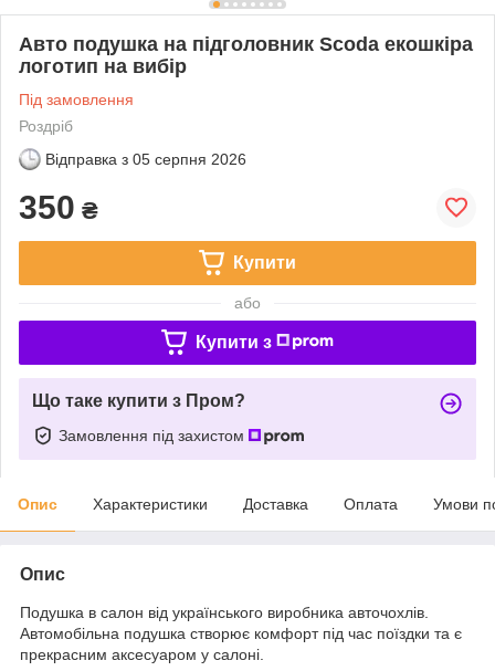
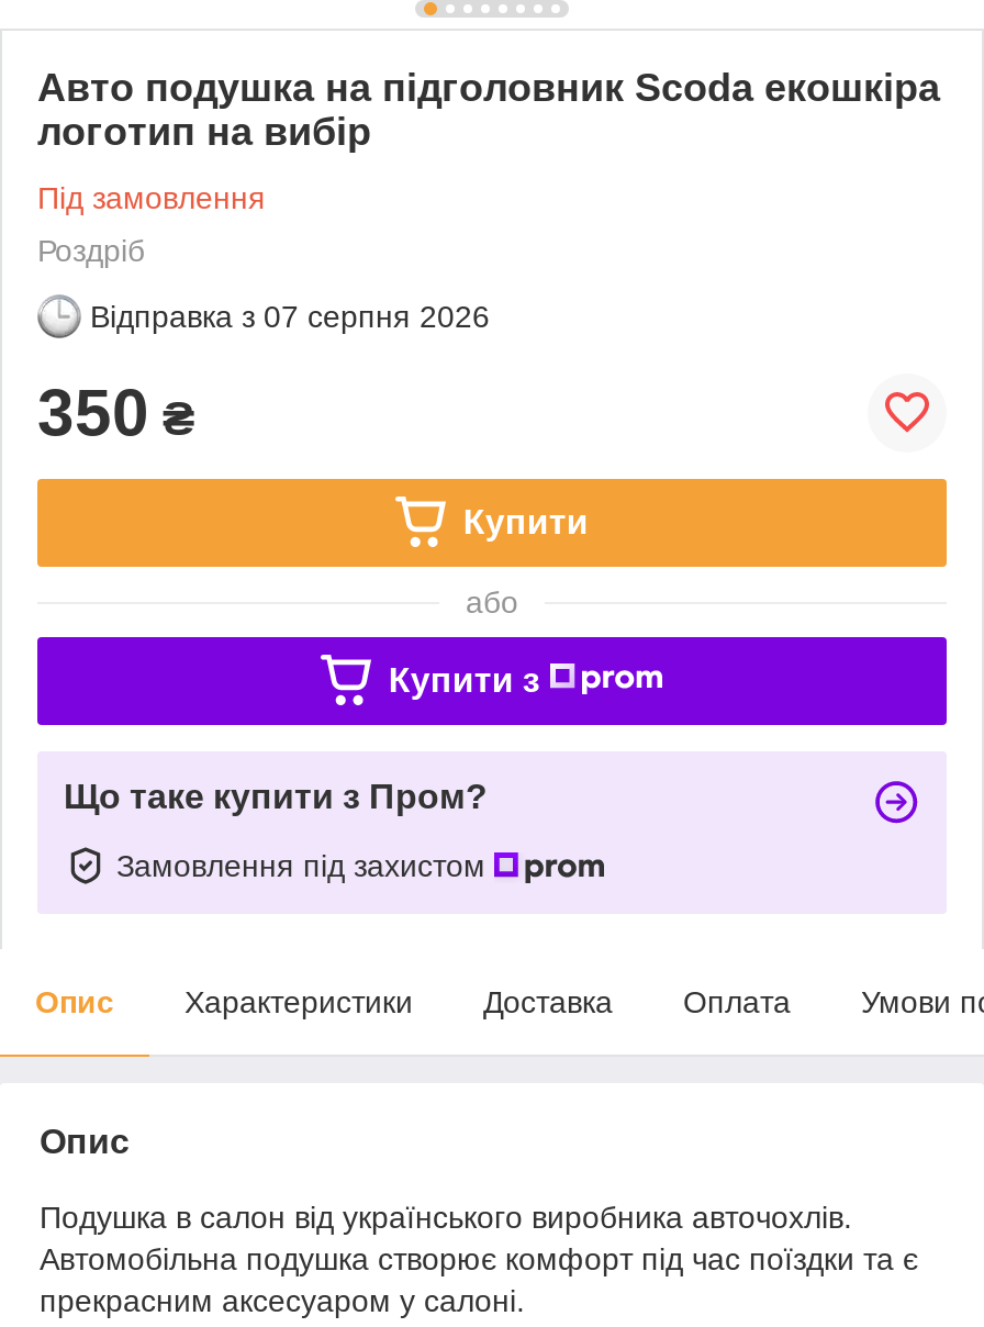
- Відправка з 05 серпня 2026
+ Відправка з 07 серпня 2026
